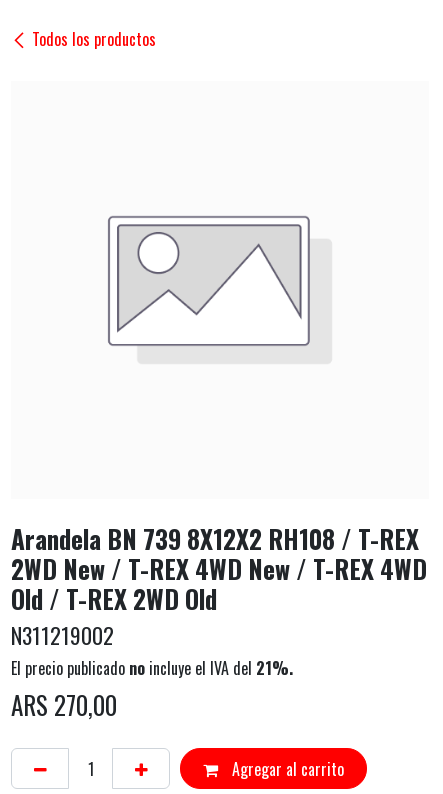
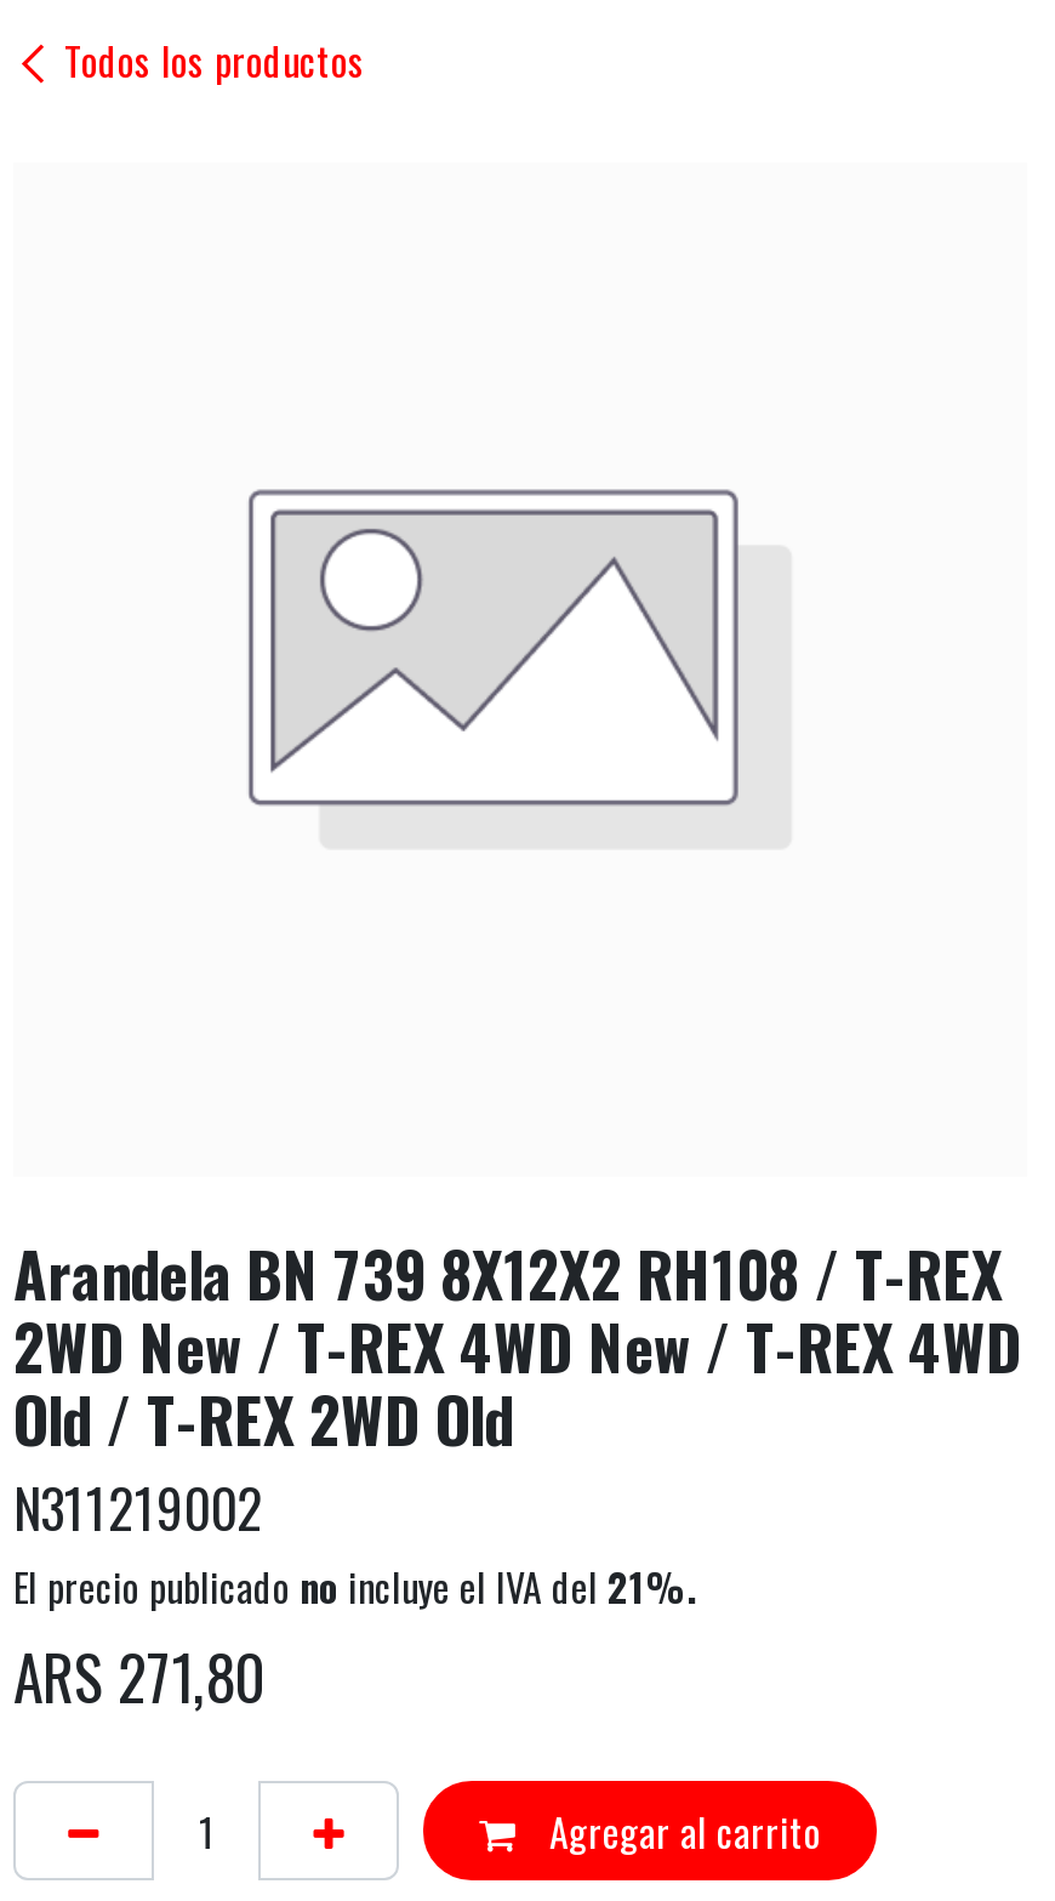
- ARS 270,00
+ ARS 271,80
